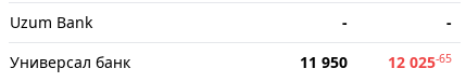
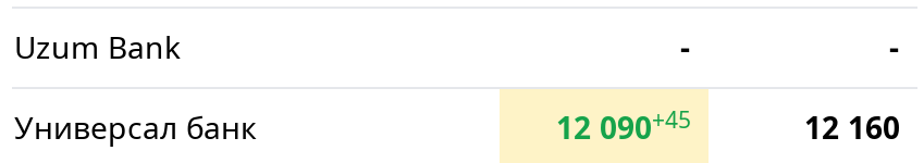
- 11 950
- 12 025-65
+ 12 090+45
+ 12 160
